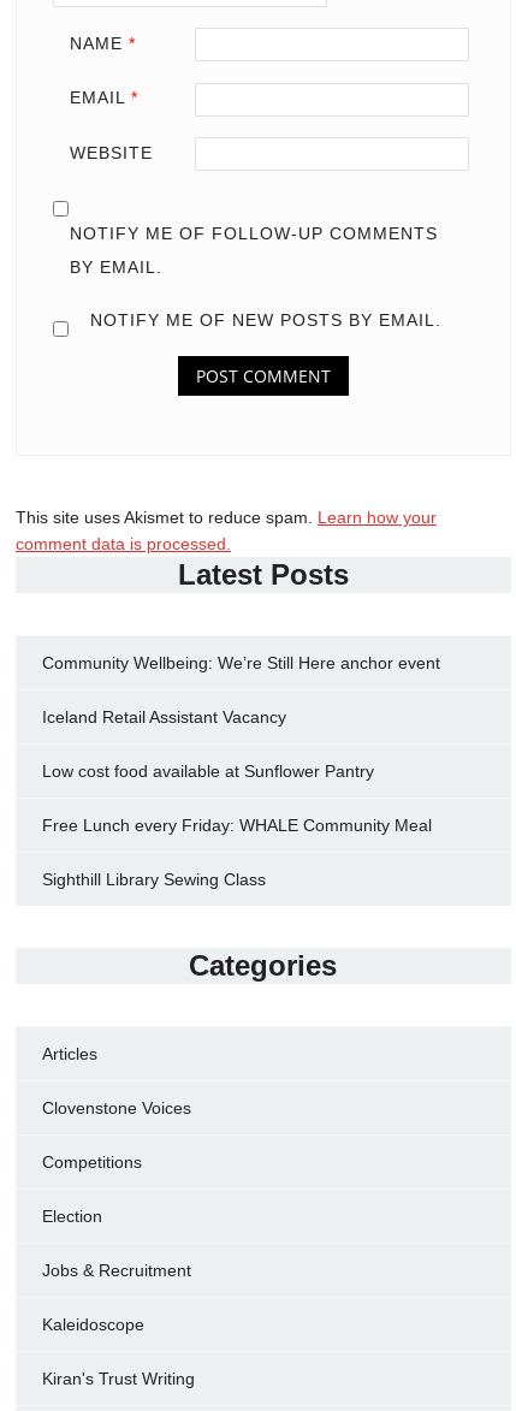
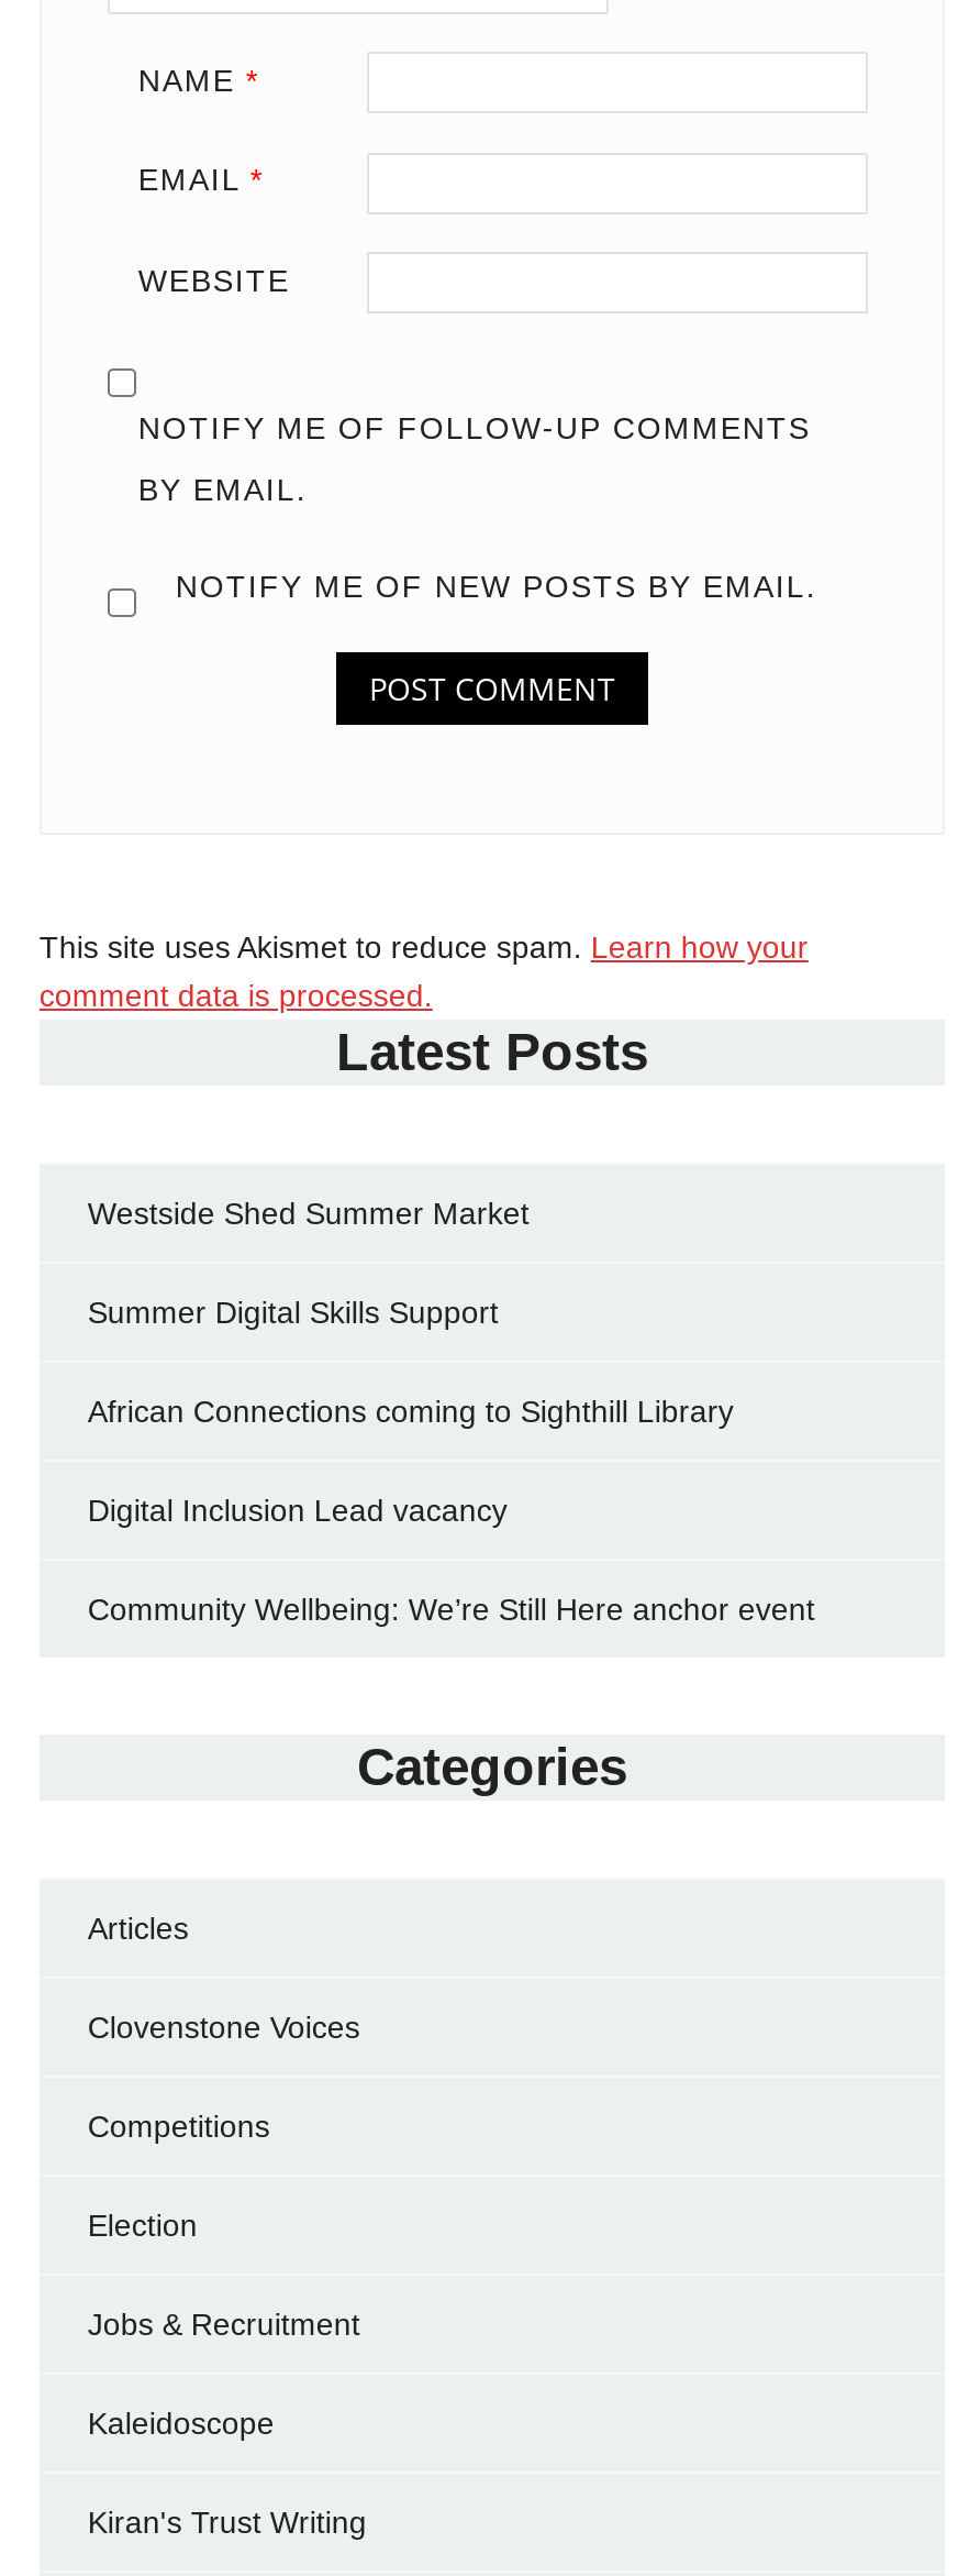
+ Westside Shed Summer Market
+ Summer Digital Skills Support
+ African Connections coming to Sighthill Library
+ Digital Inclusion Lead vacancy

moved down: Community Wellbeing: We’re Still Here anchor event

- Iceland Retail Assistant Vacancy
- Low cost food available at Sunflower Pantry
- Free Lunch every Friday: WHALE Community Meal
- Sighthill Library Sewing Class
